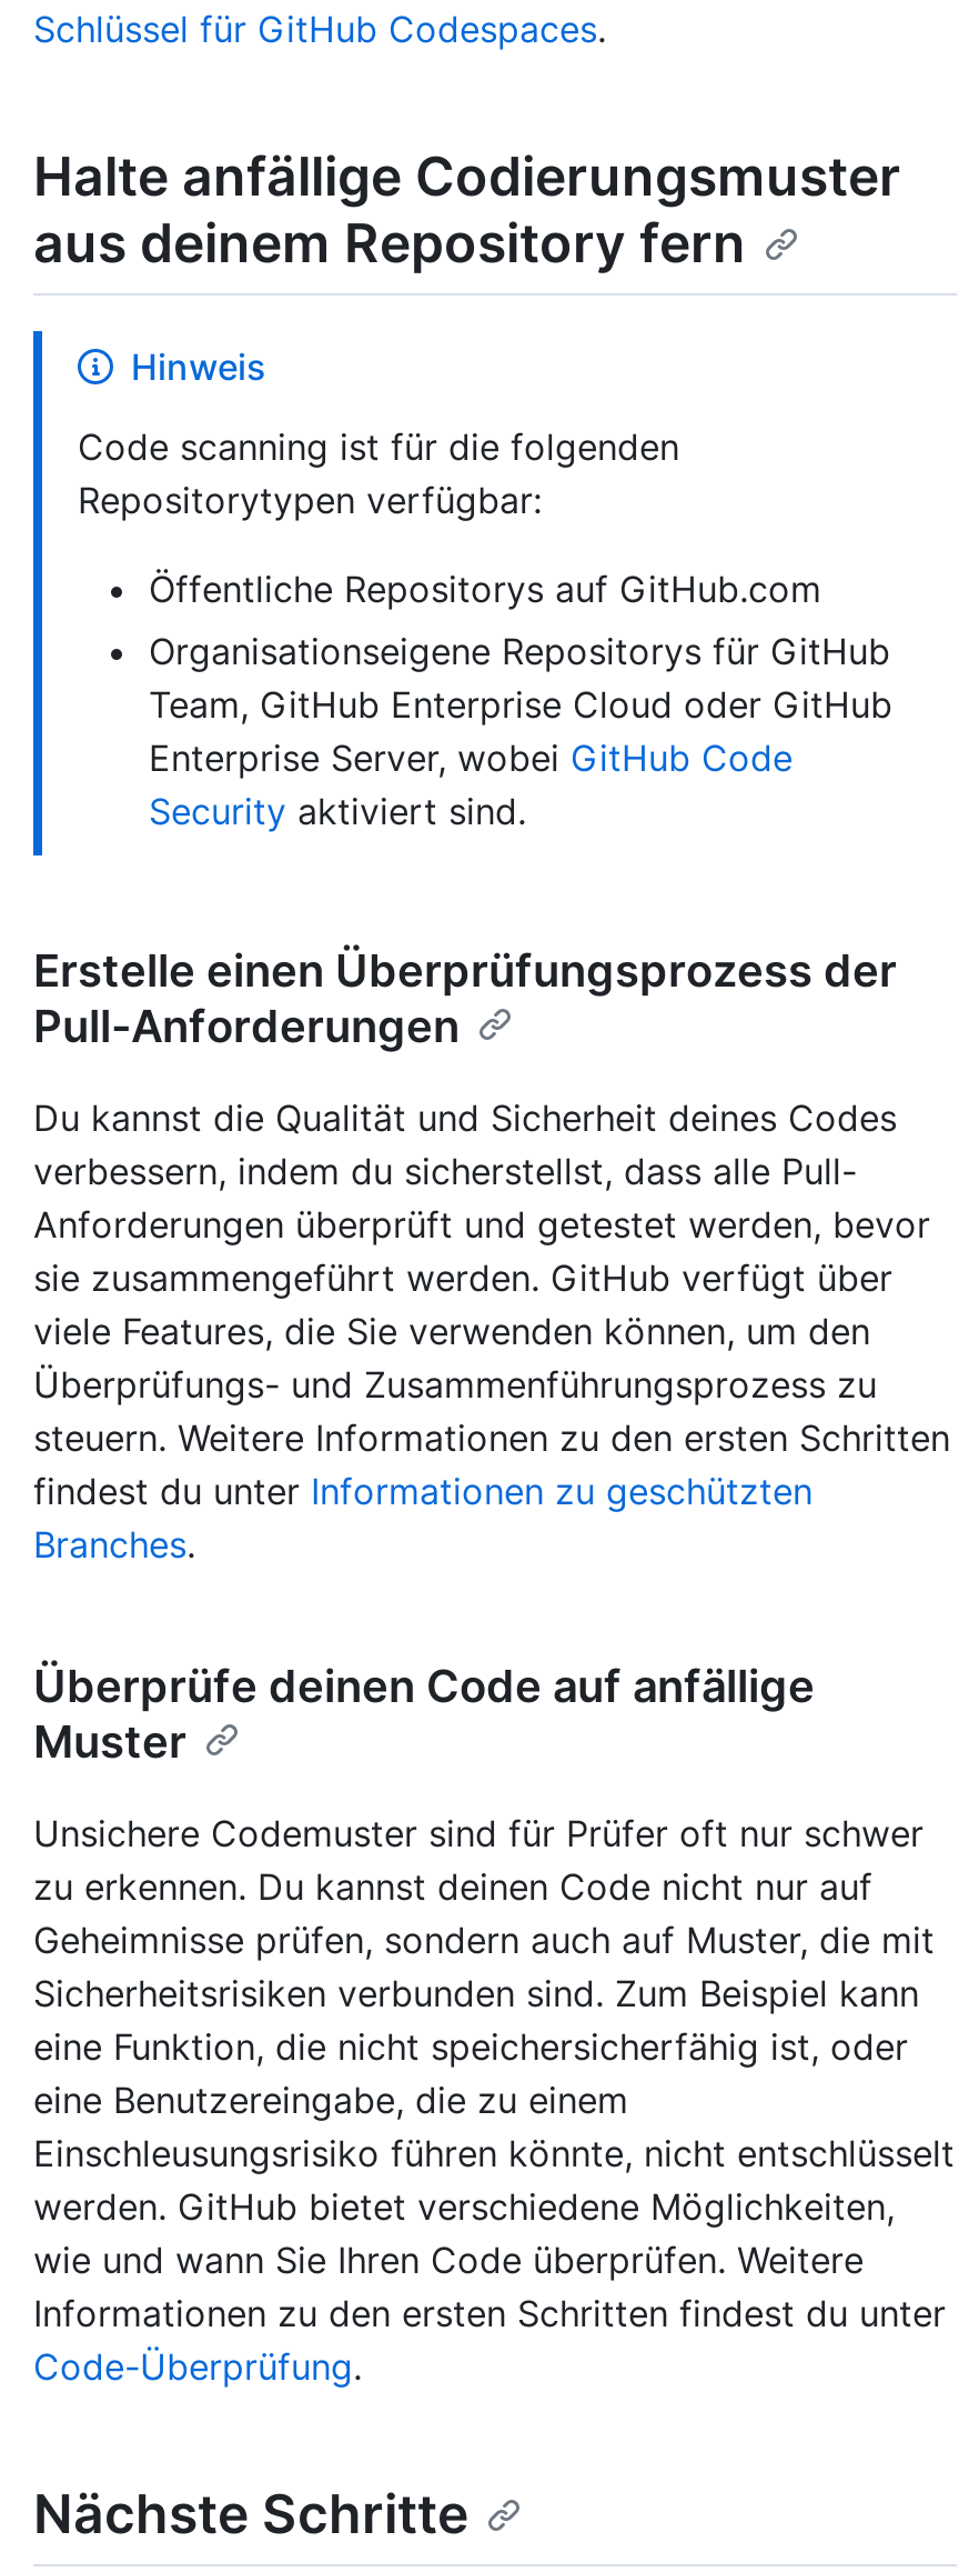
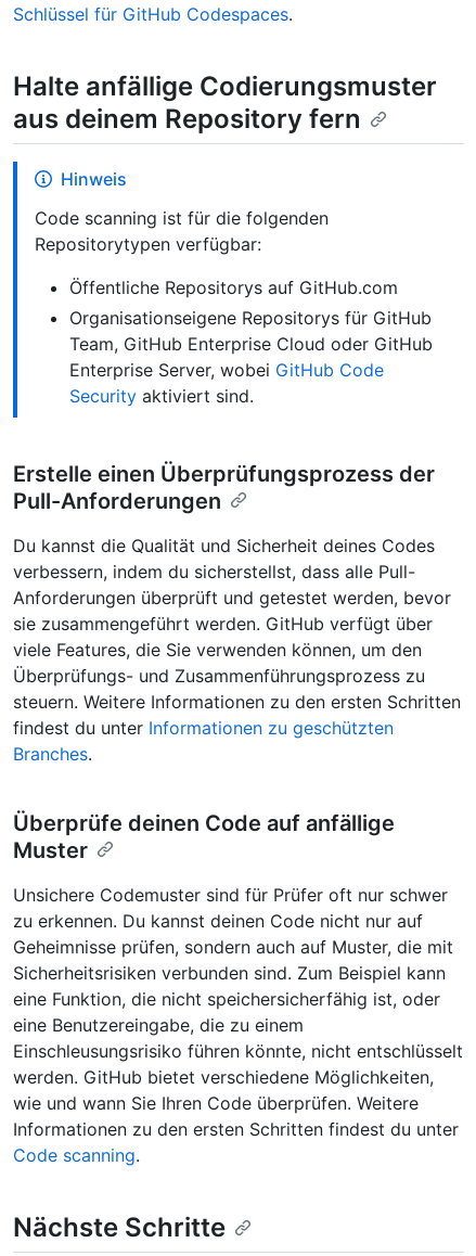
- Code-Überprüfung.
+ Code scanning.
